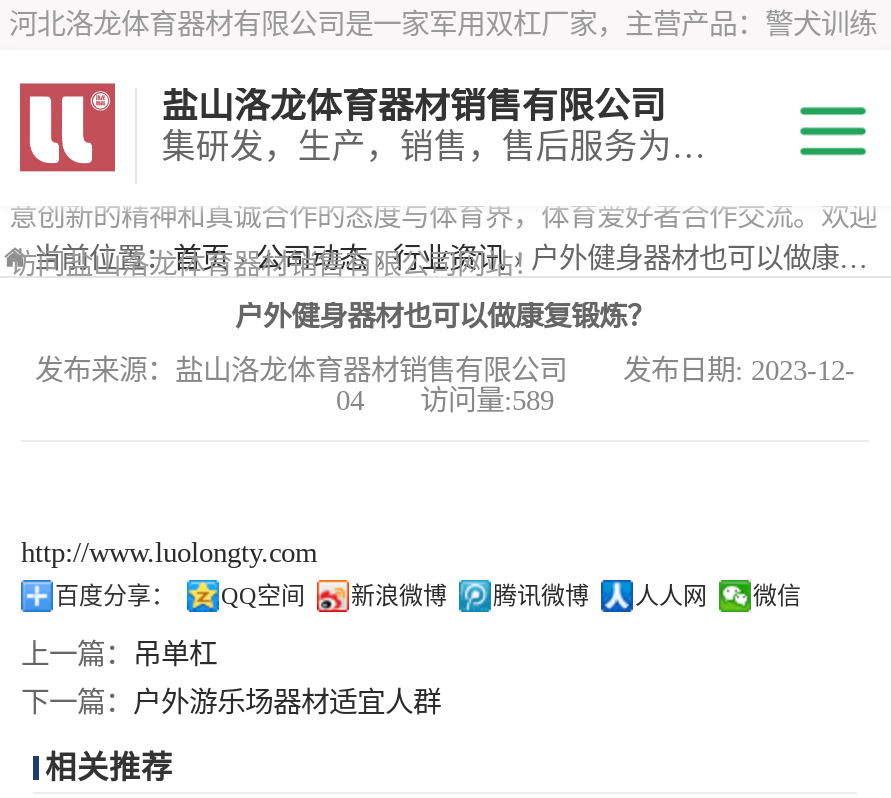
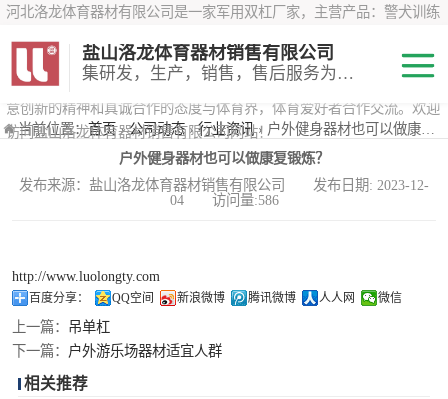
- 04 访问量:589
+ 04 访问量:586
